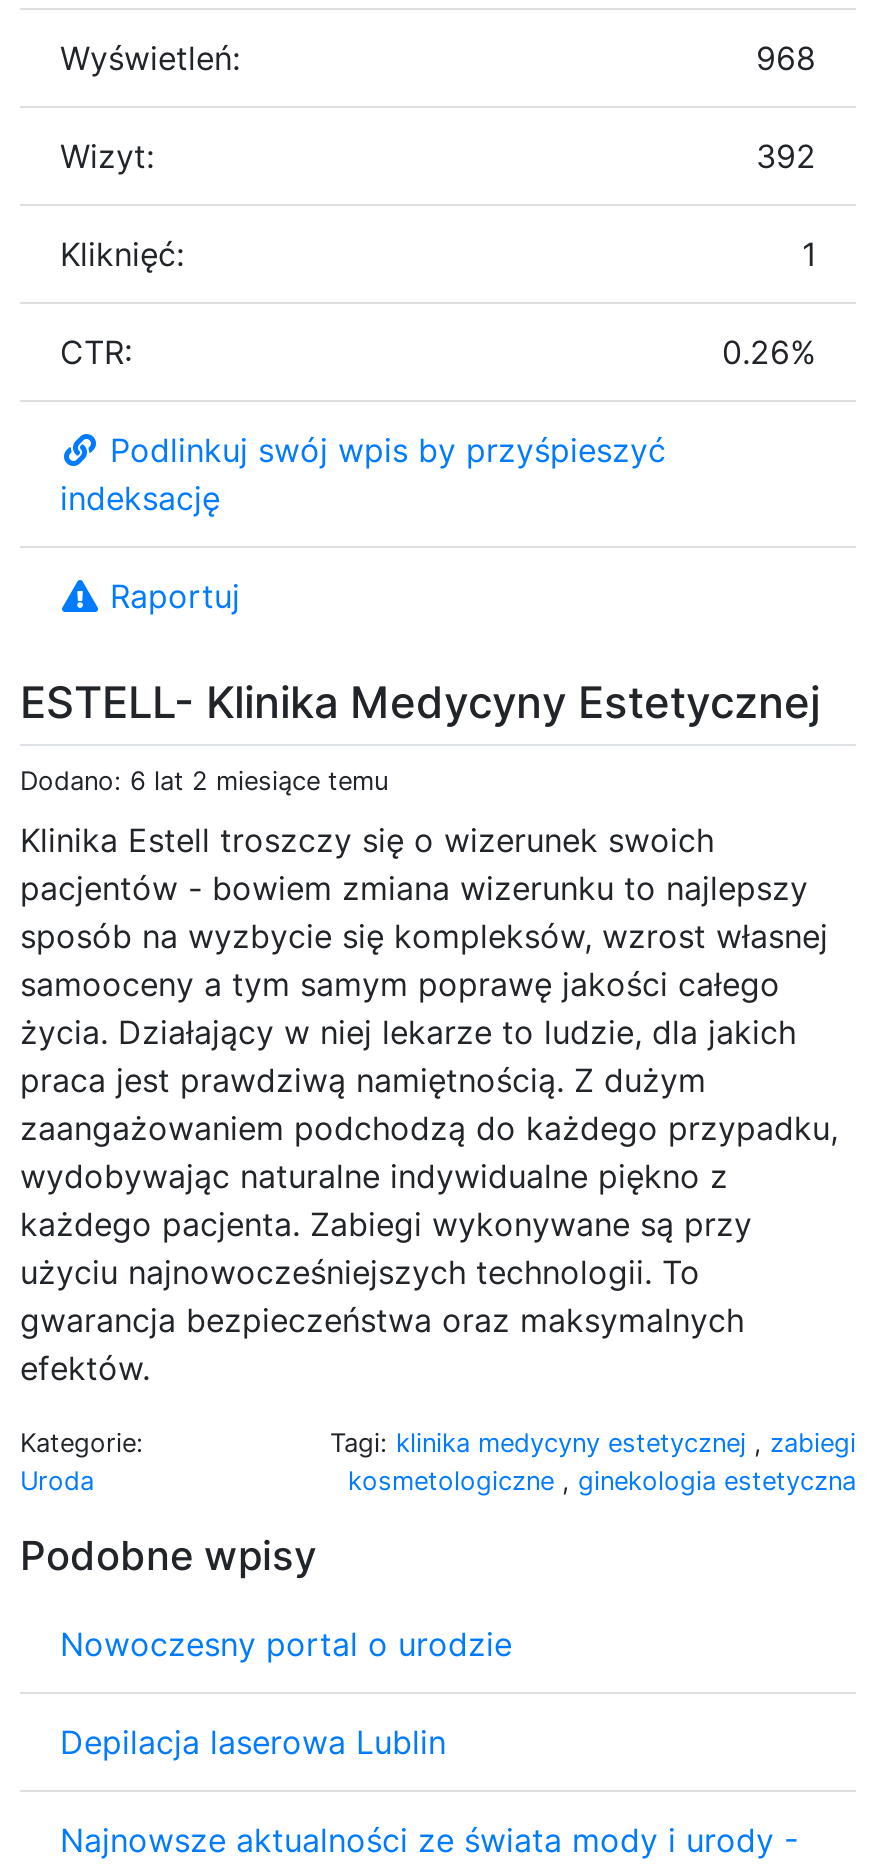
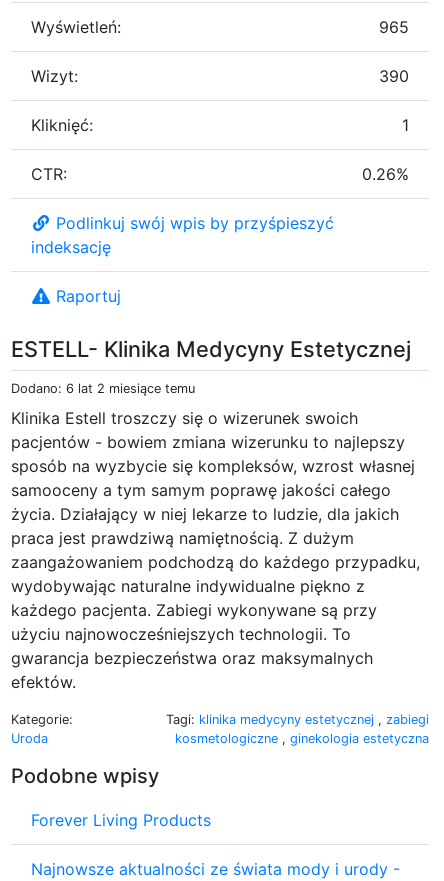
- 968
+ 965

- 392
+ 390

- Nowoczesny portal o urodzie
- Depilacja laserowa Lublin
+ Forever Living Products
